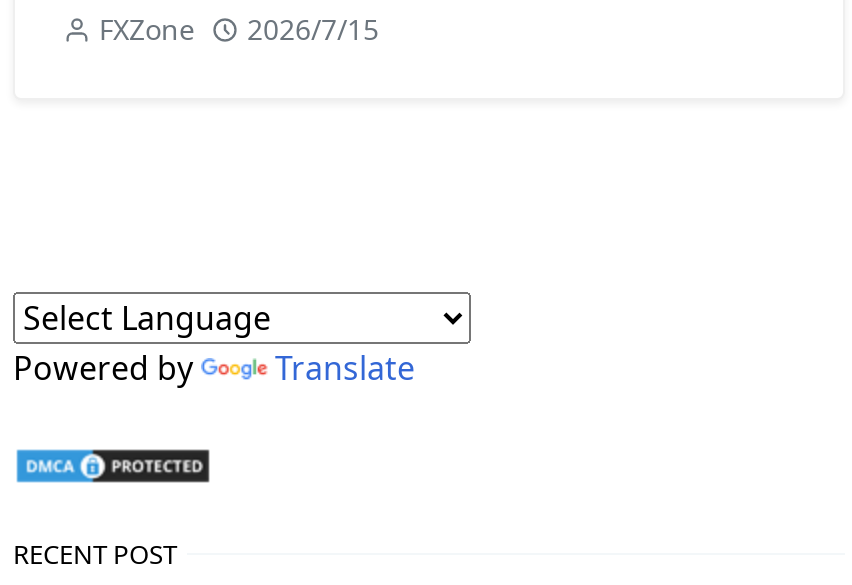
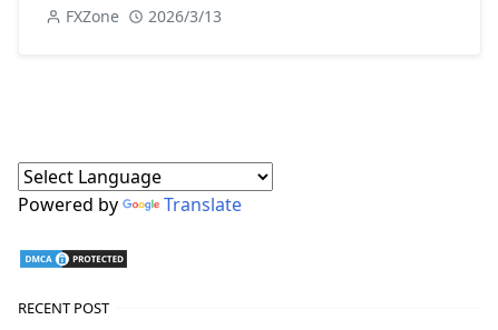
- FXZone 2026/7/15
+ FXZone 2026/3/13
